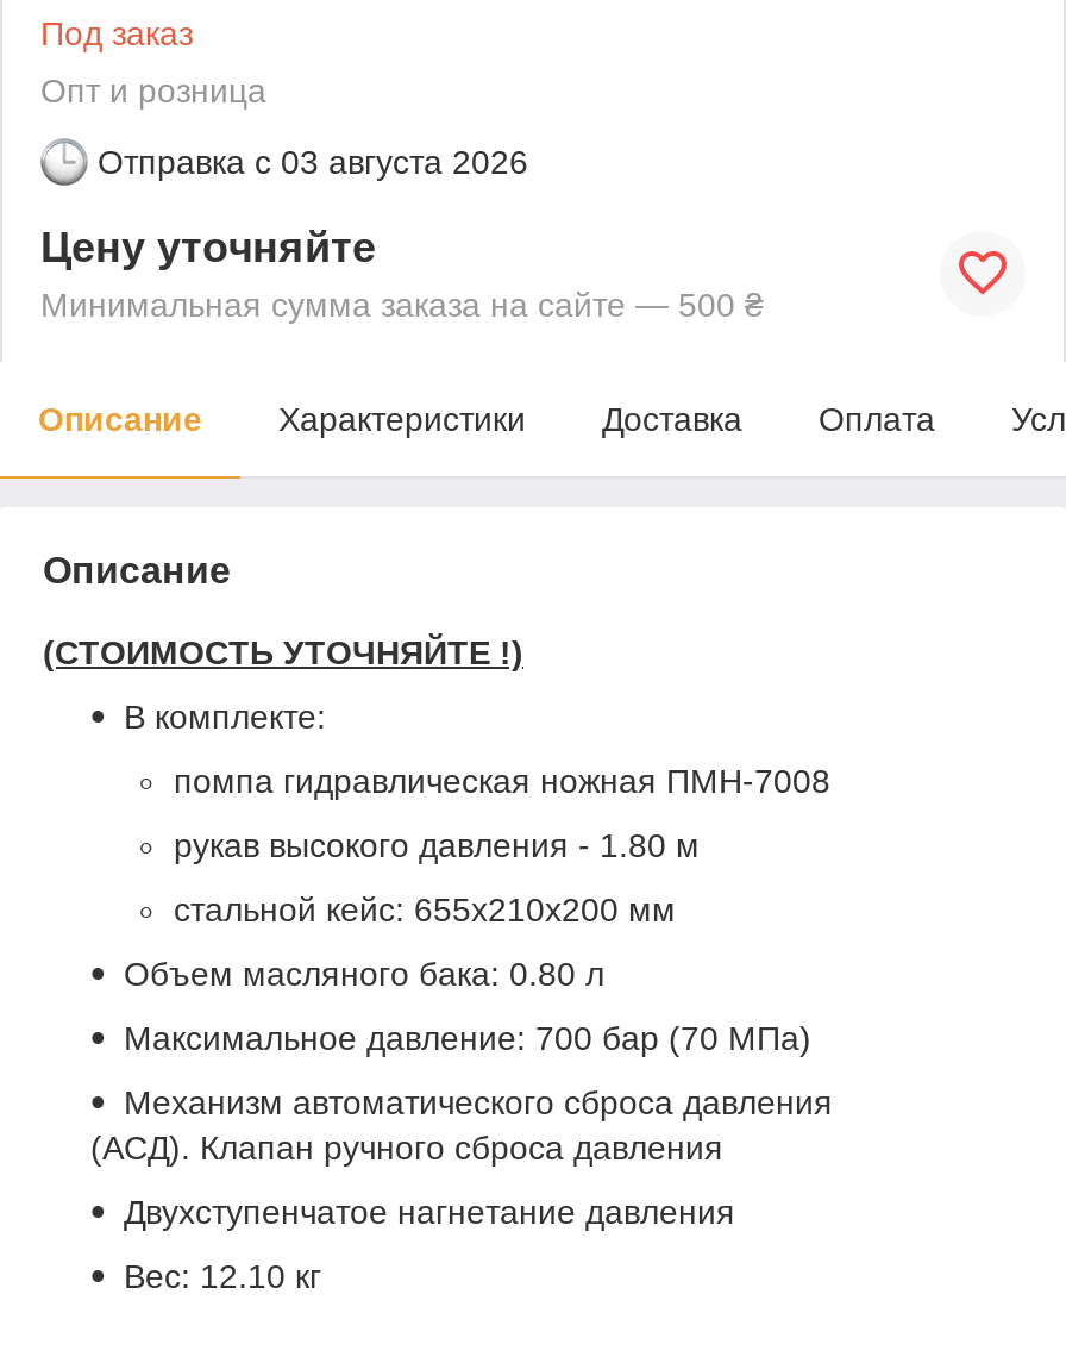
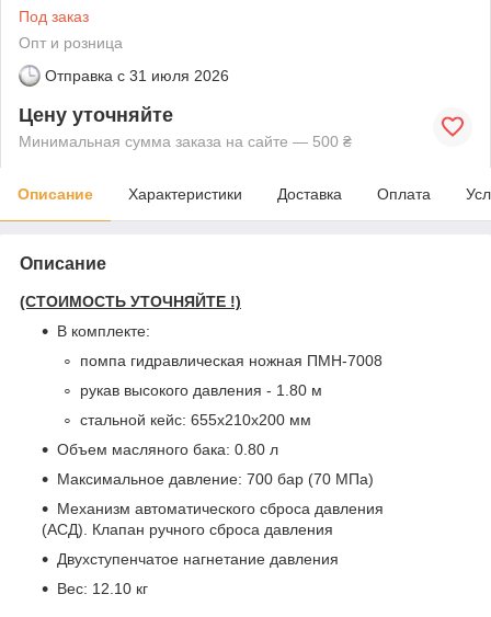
- Отправка с 03 августа 2026
+ Отправка с 31 июля 2026
